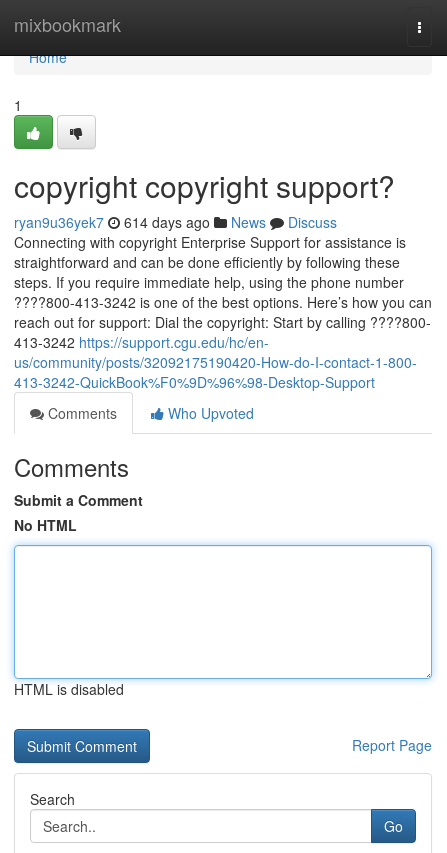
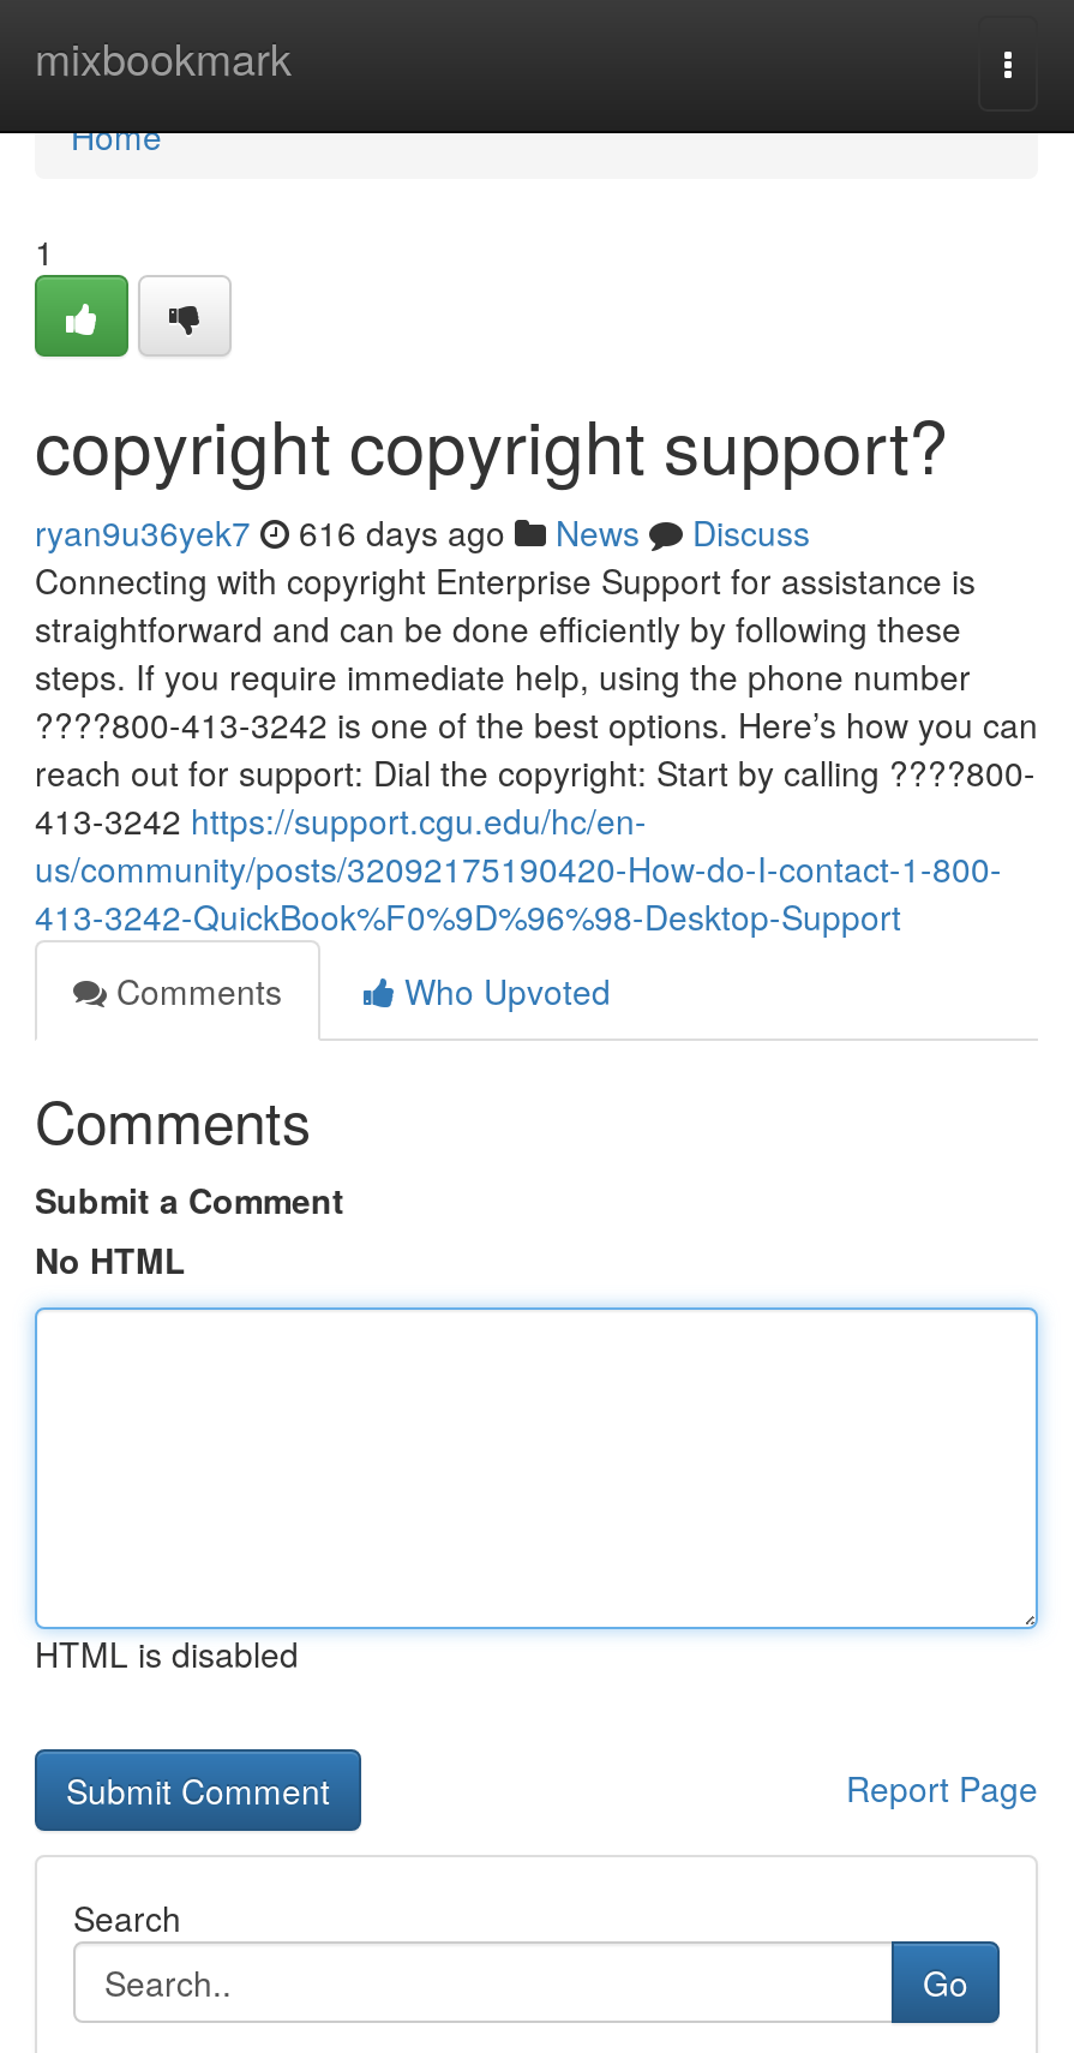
- ryan9u36yek7 614 days ago News Discuss
+ ryan9u36yek7 616 days ago News Discuss
